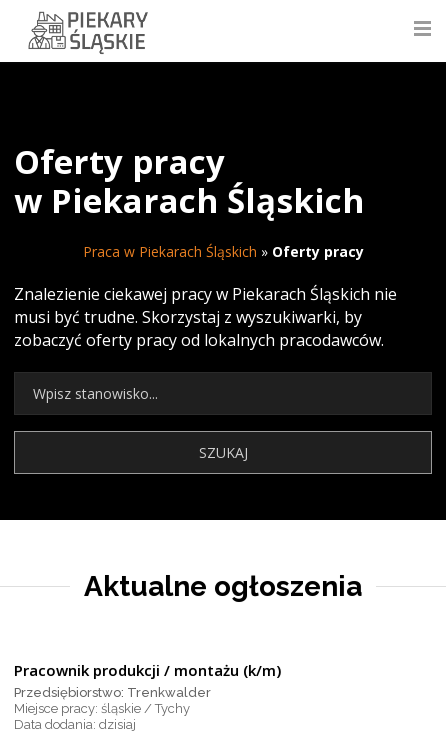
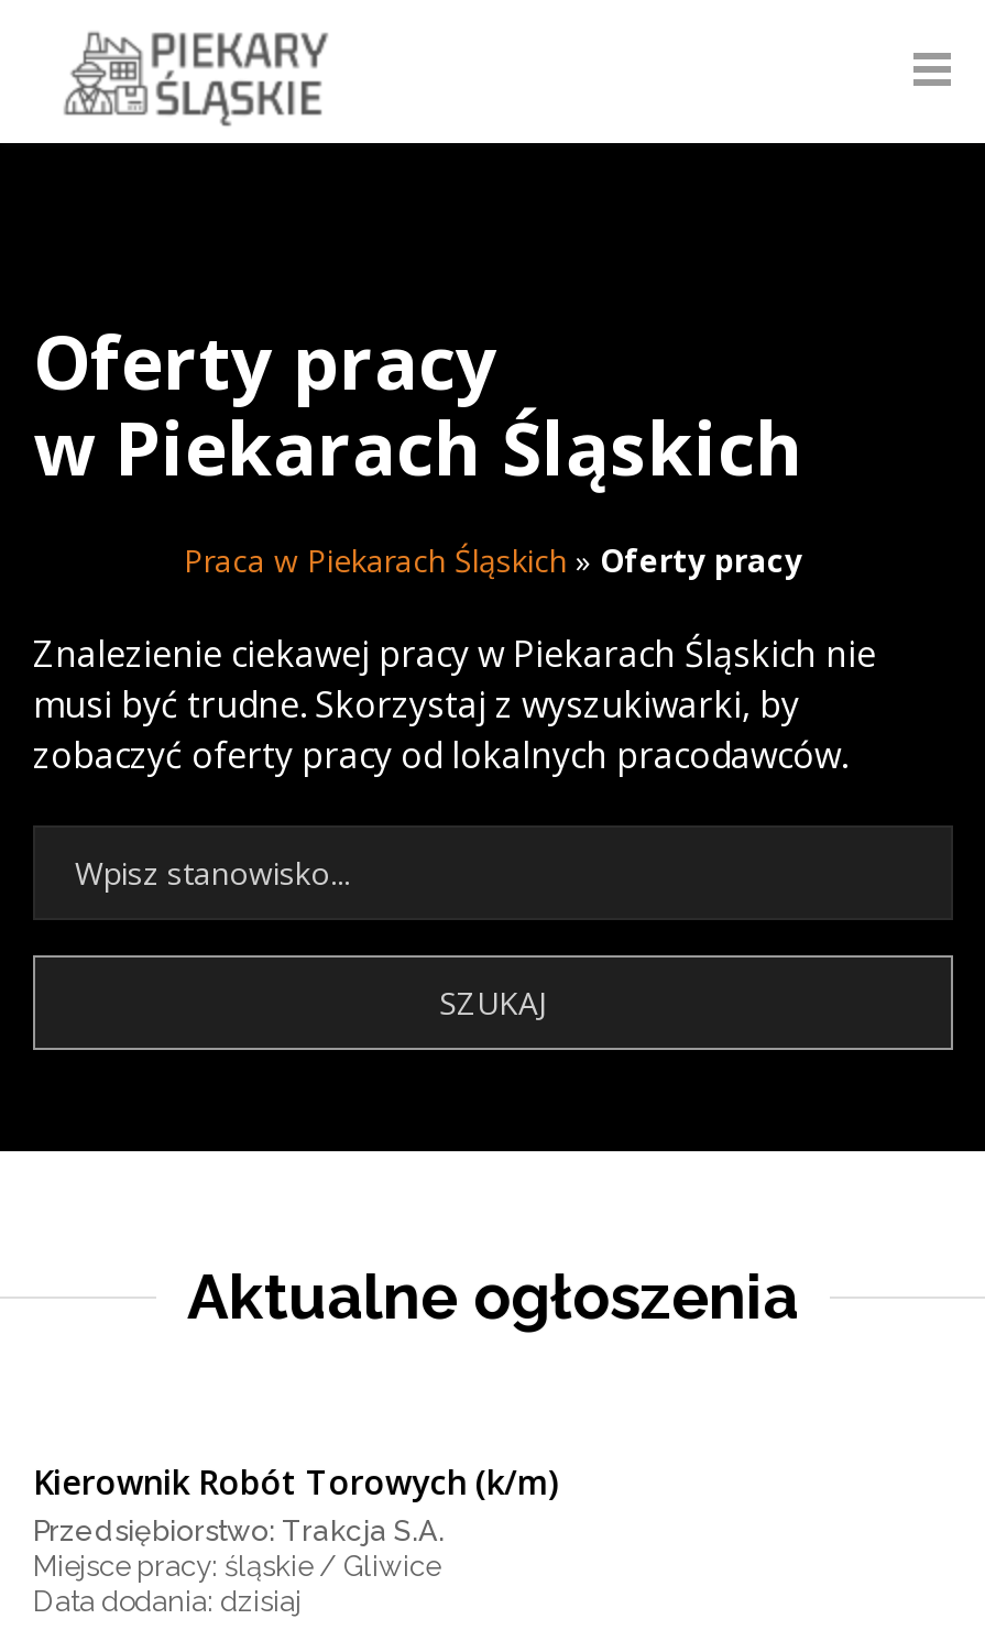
- Pracownik produkcji / montażu (k/m)
- Przedsiębiorstwo: Trenkwalder
- Miejsce pracy: śląskie / Tychy
+ Kierownik Robót Torowych (k/m)
+ Przedsiębiorstwo: Trakcja S.A.
+ Miejsce pracy: śląskie / Gliwice
